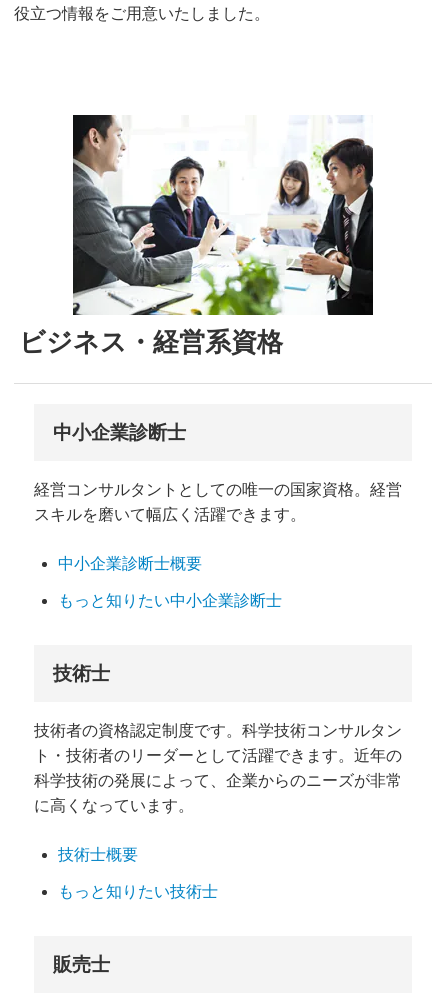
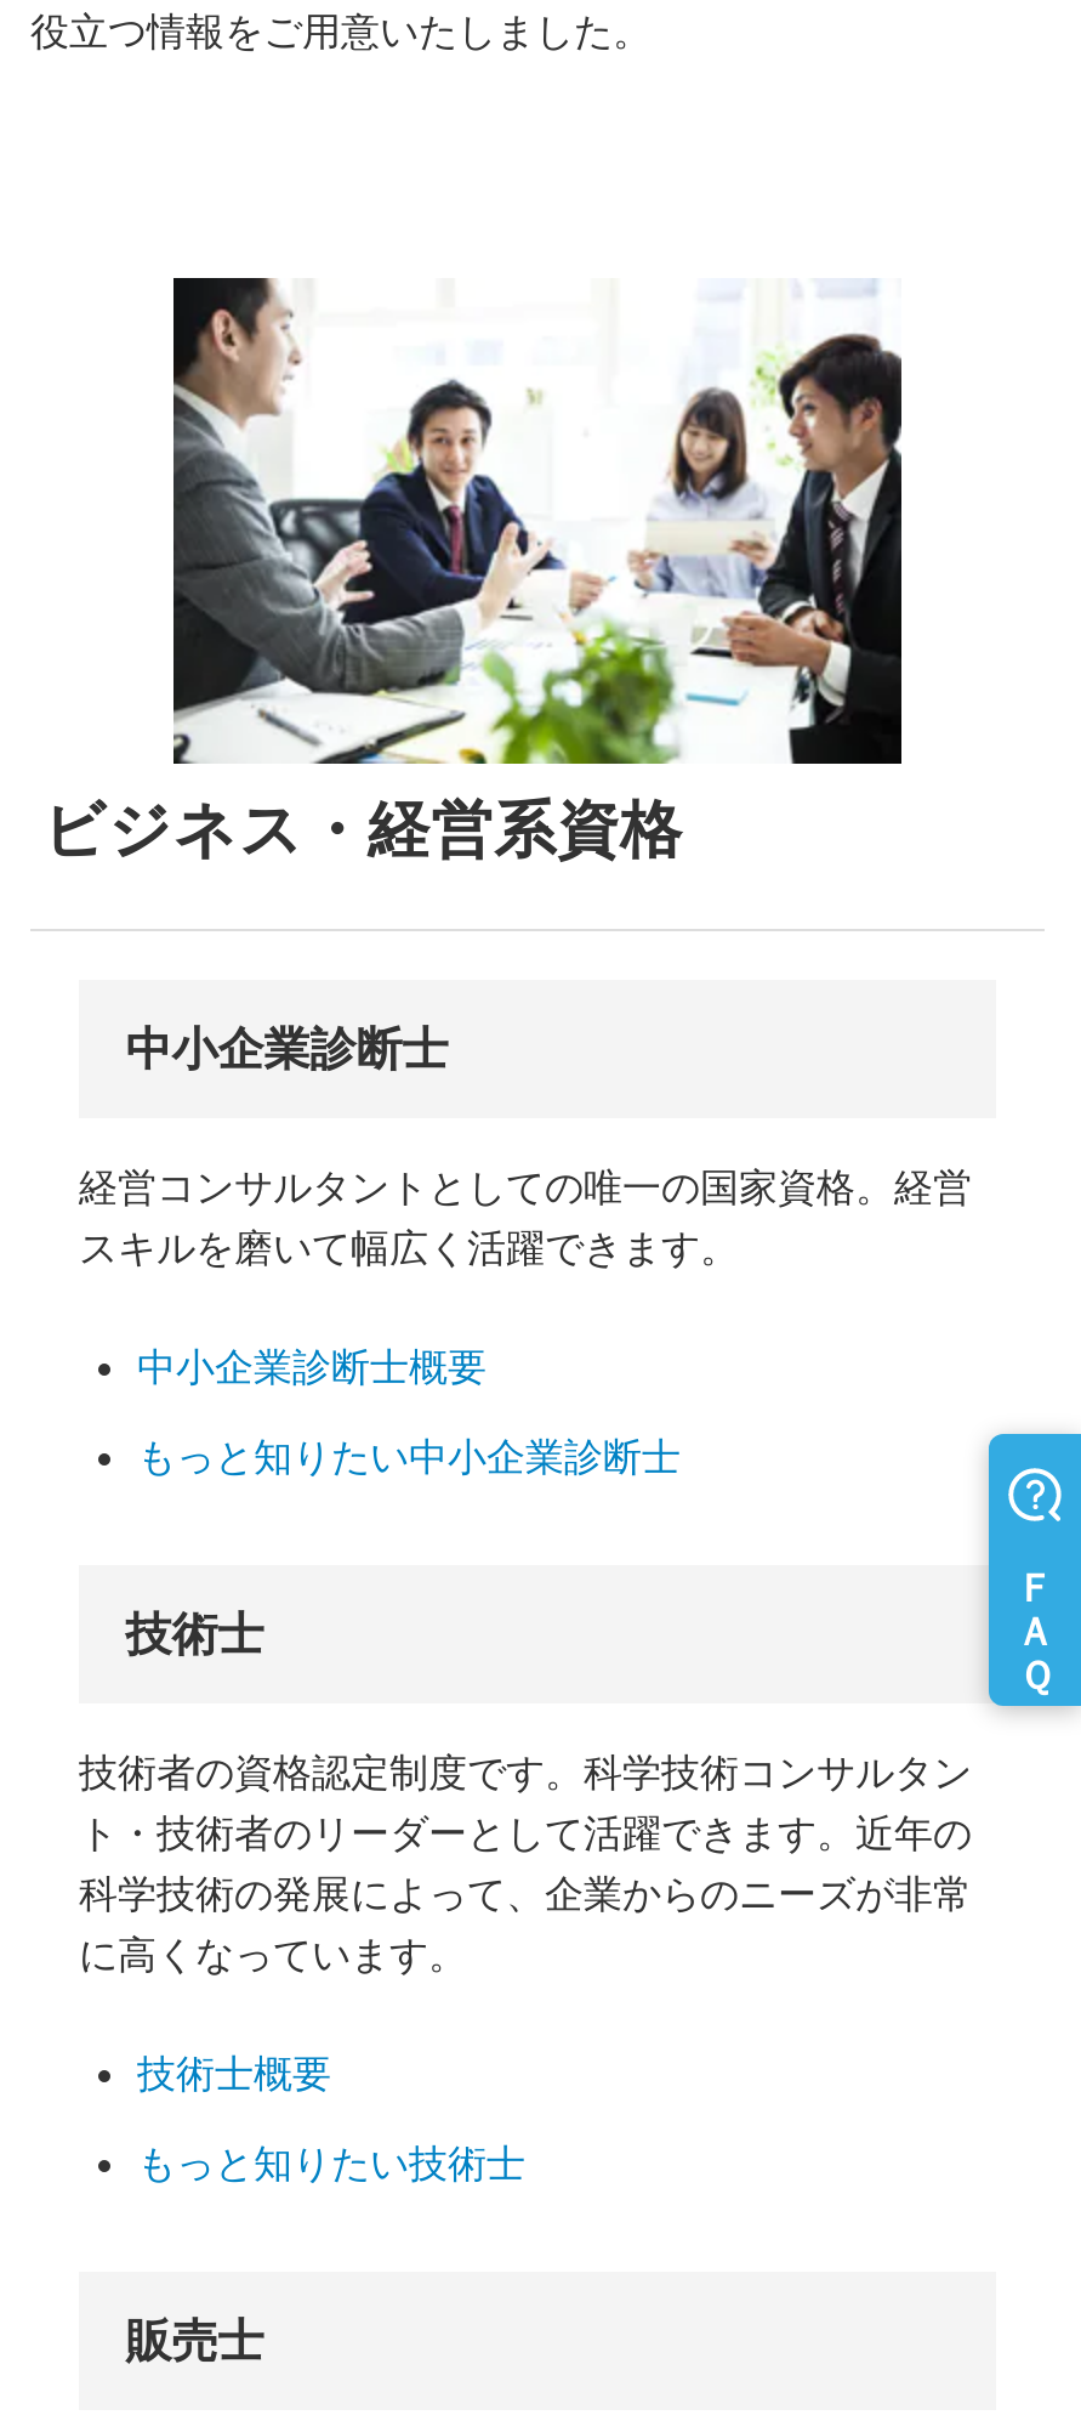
+ [image]
